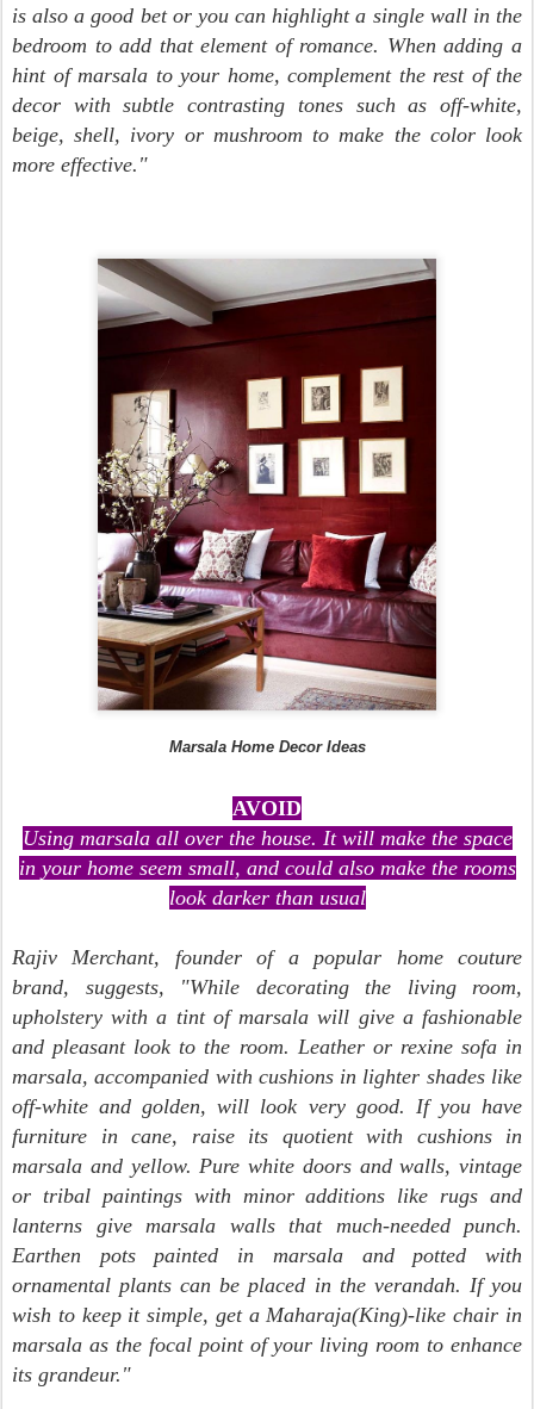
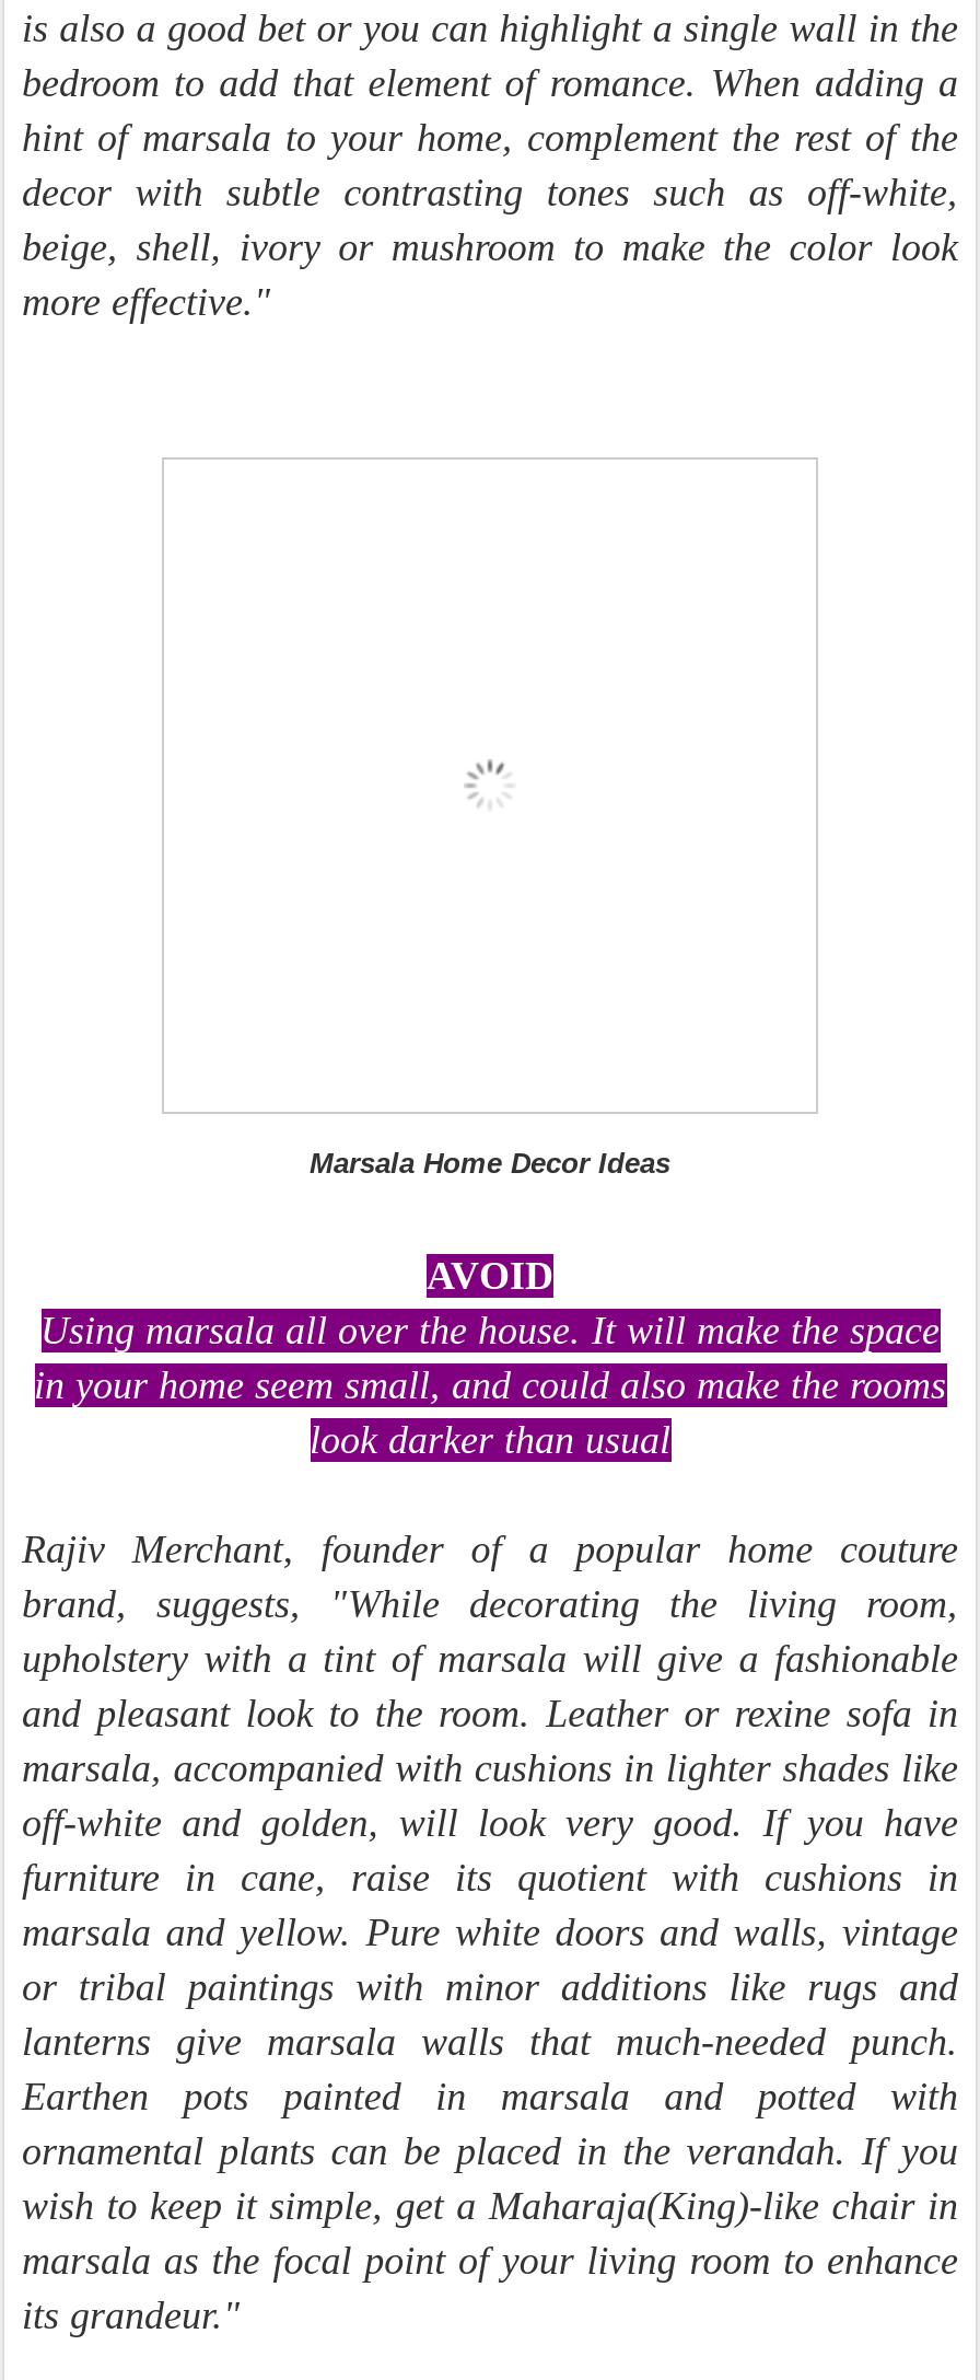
- [image]
